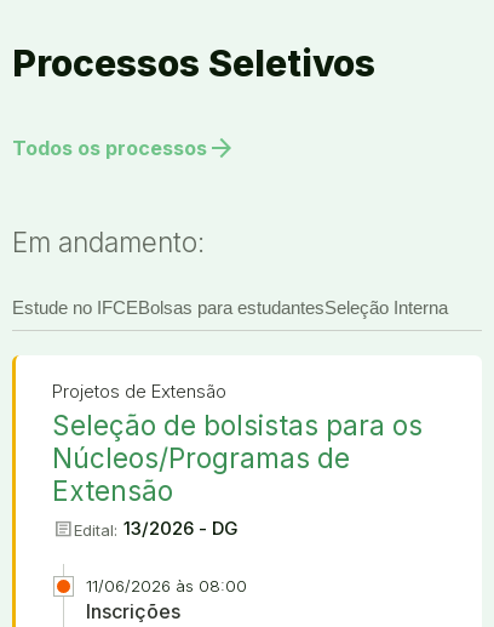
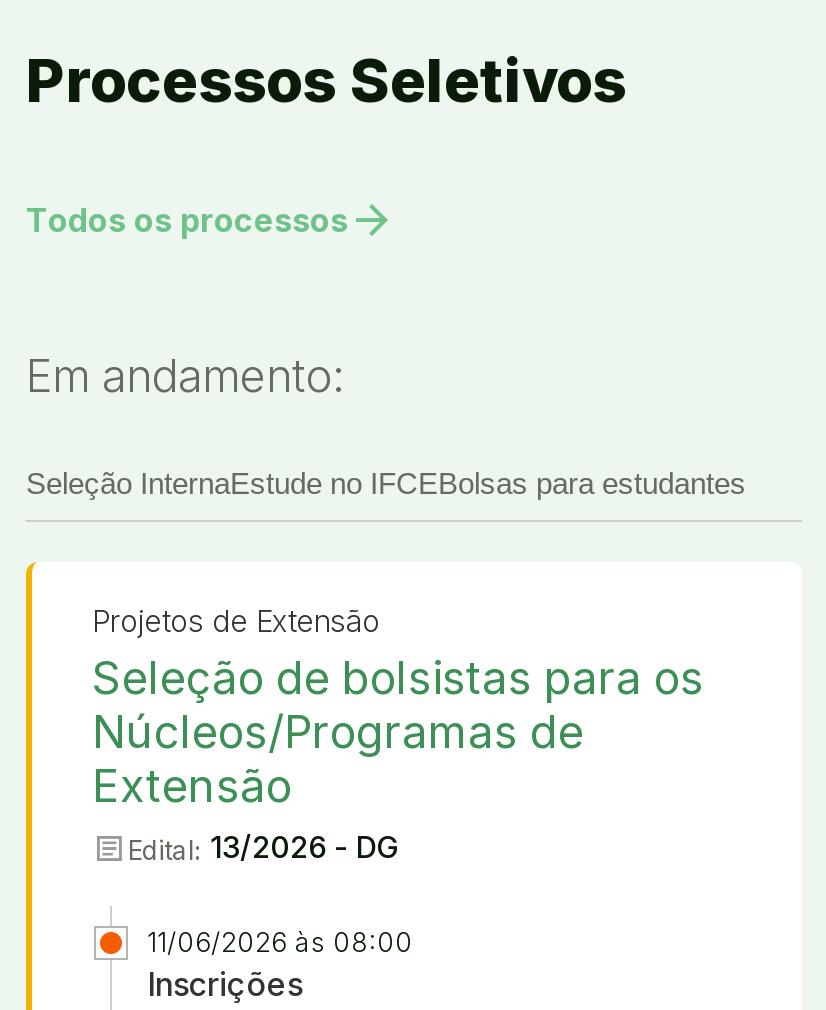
- Estude no IFCEBolsas para estudantesSeleção Interna
+ Seleção InternaEstude no IFCEBolsas para estudantes
